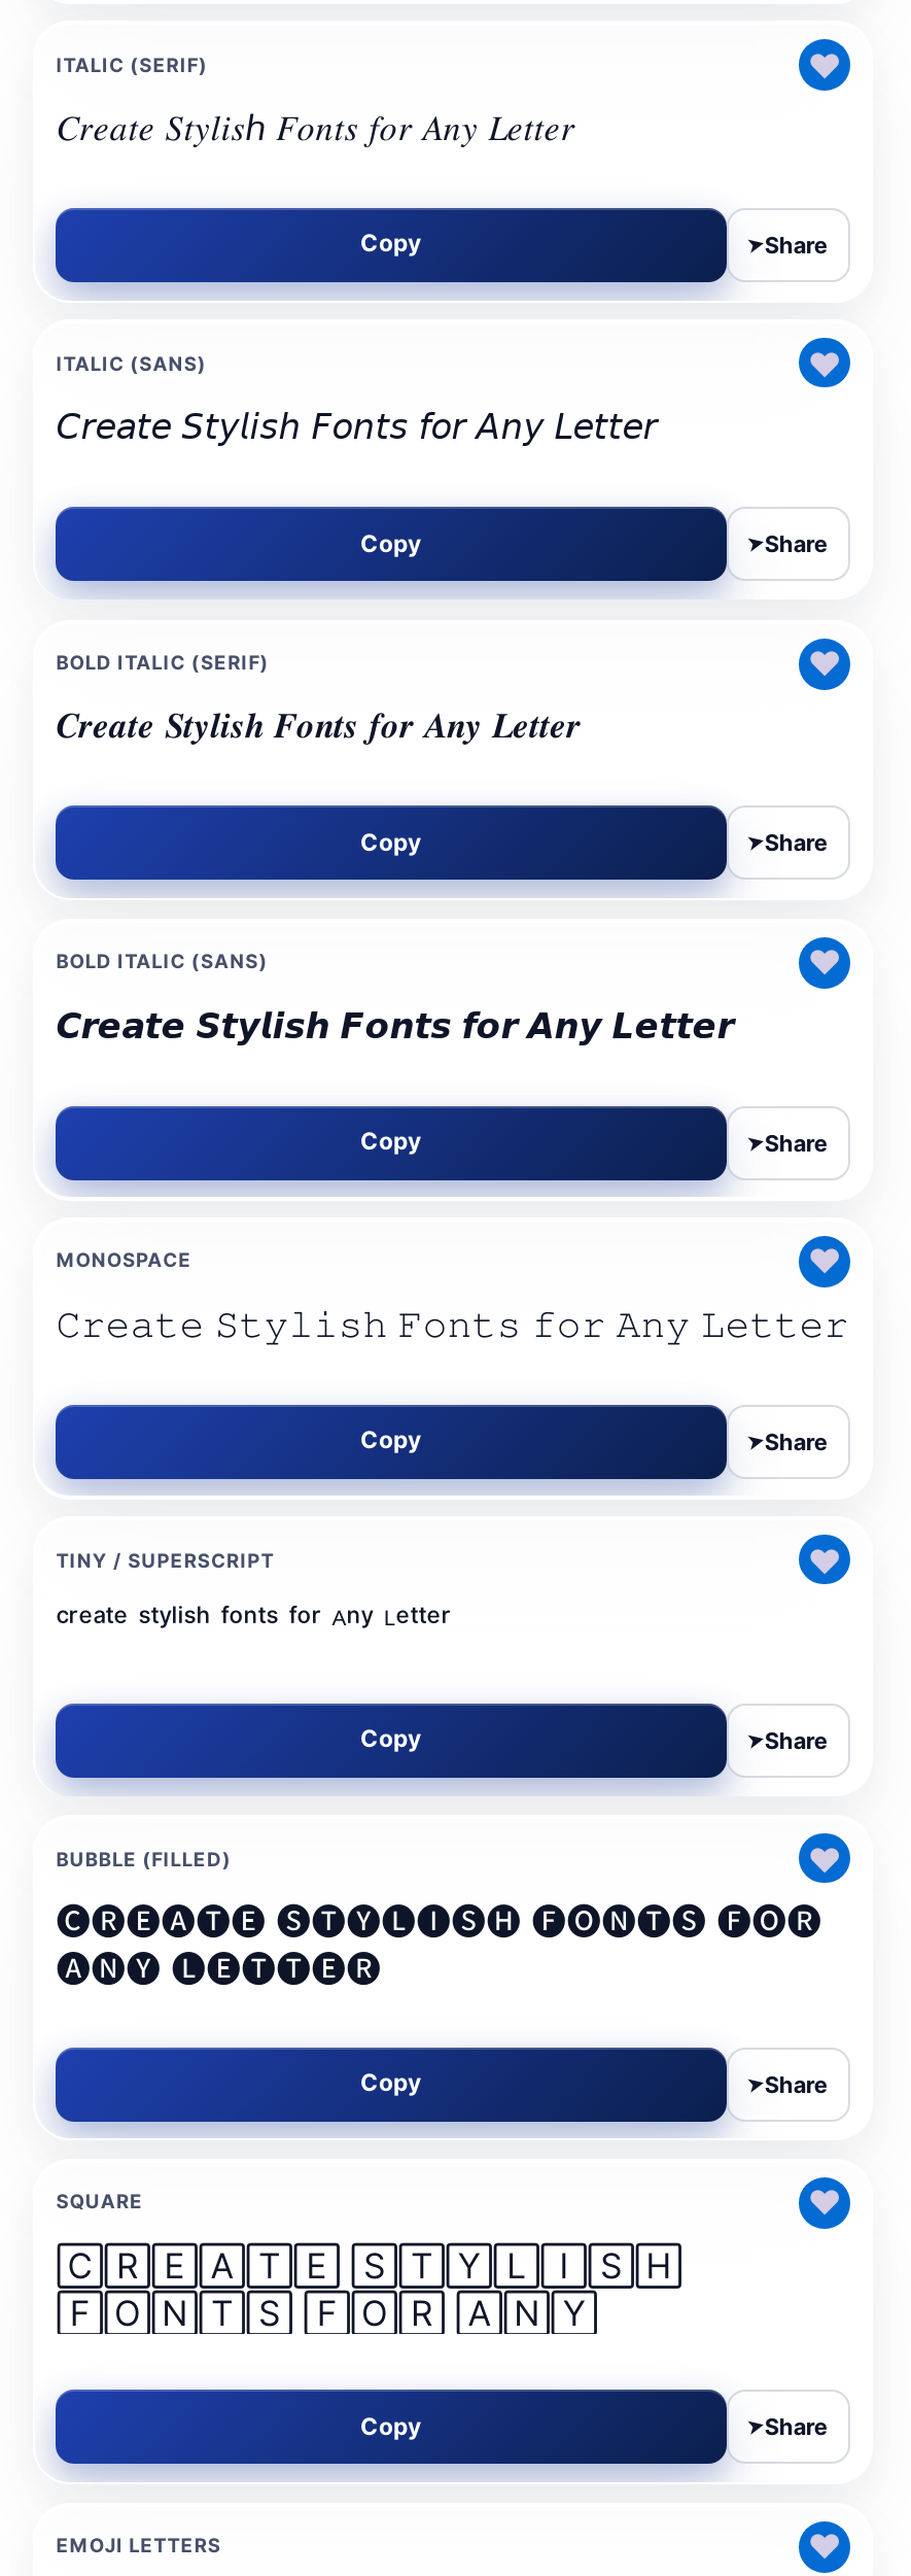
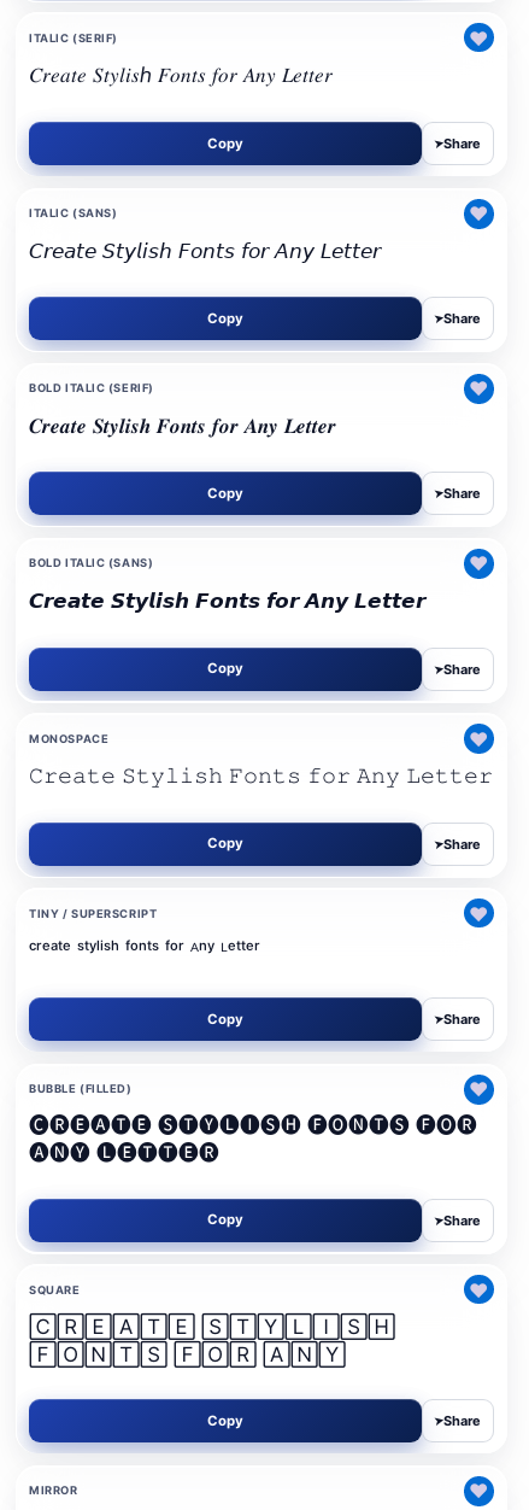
- EMOJI LETTERS
+ MIRROR
